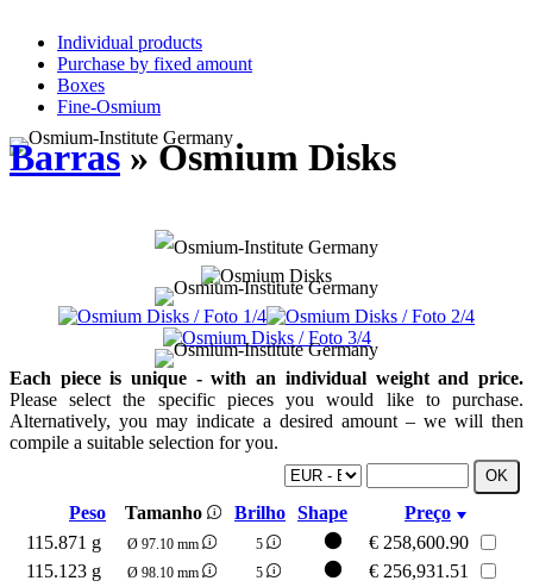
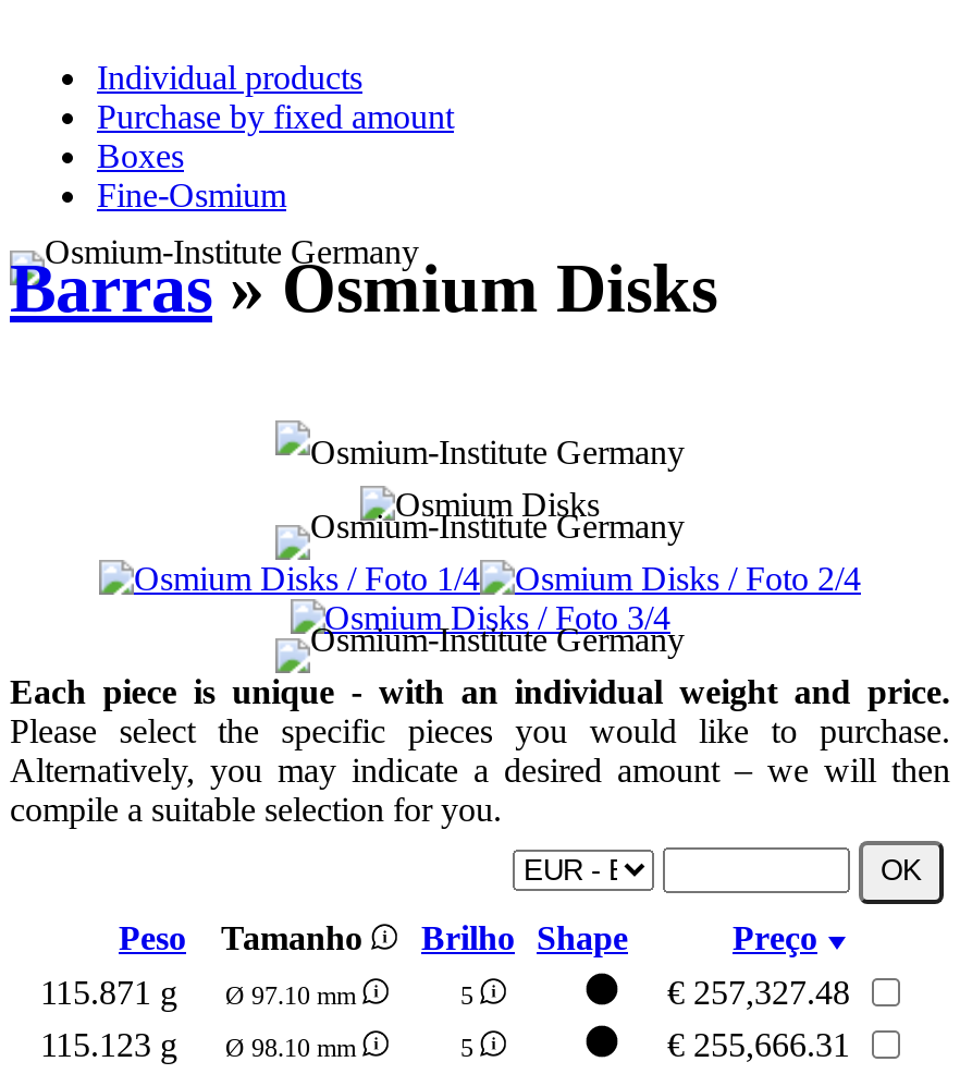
- €258,600.90
+ €257,327.48

- €256,931.51
+ €255,666.31
